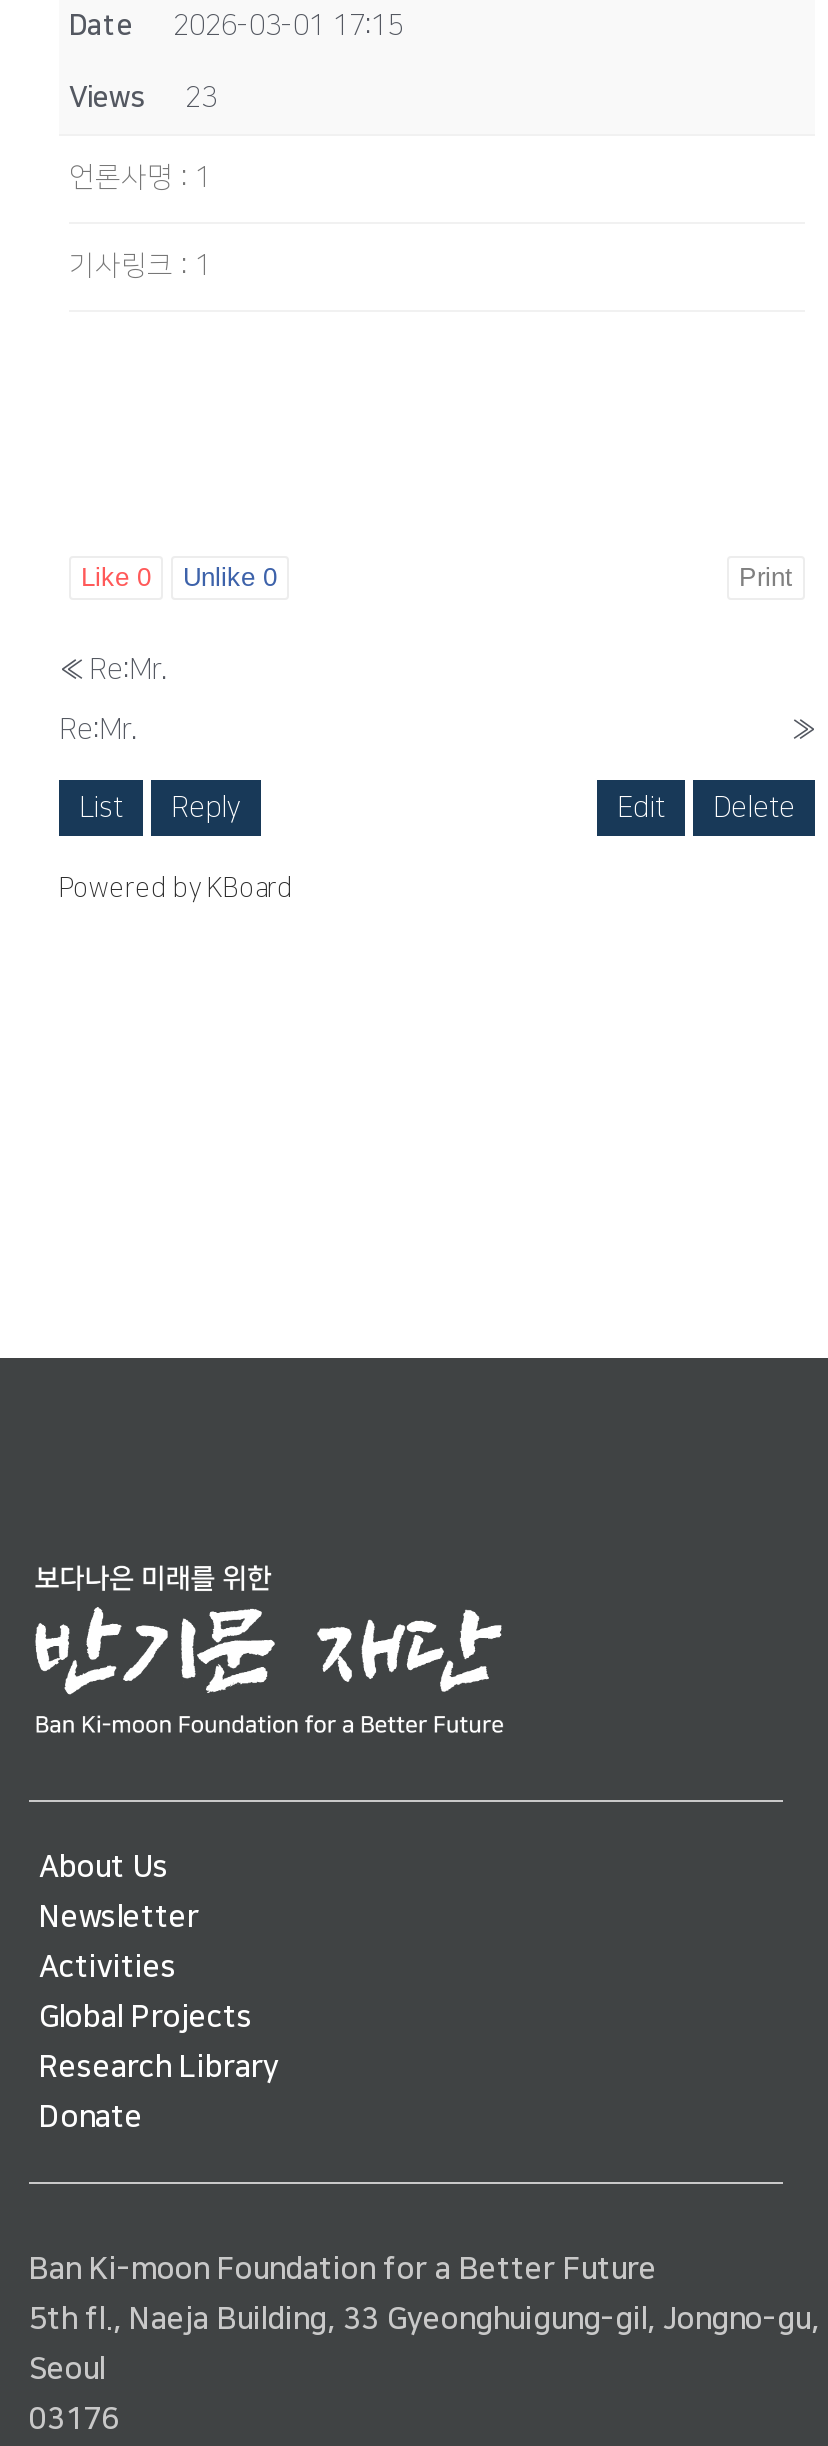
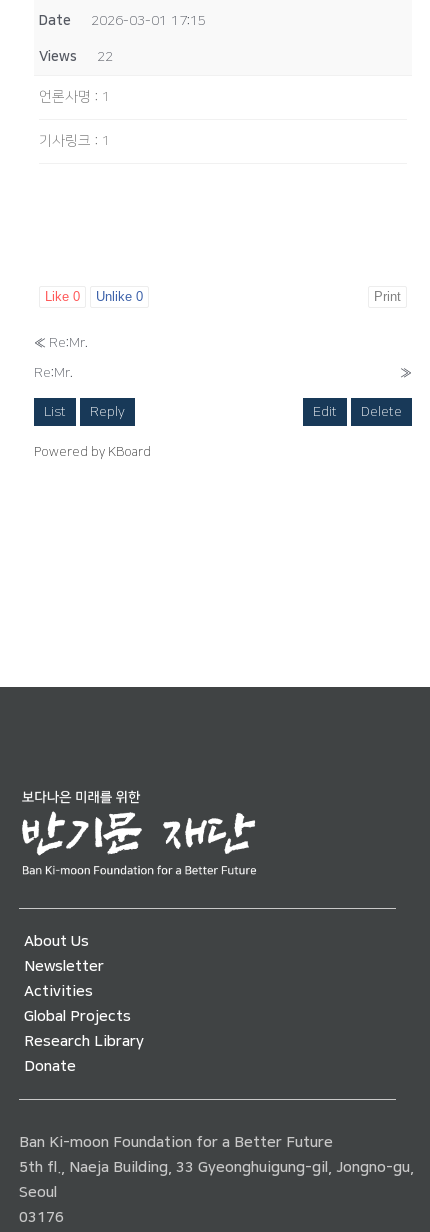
- Views 23
+ Views 22
